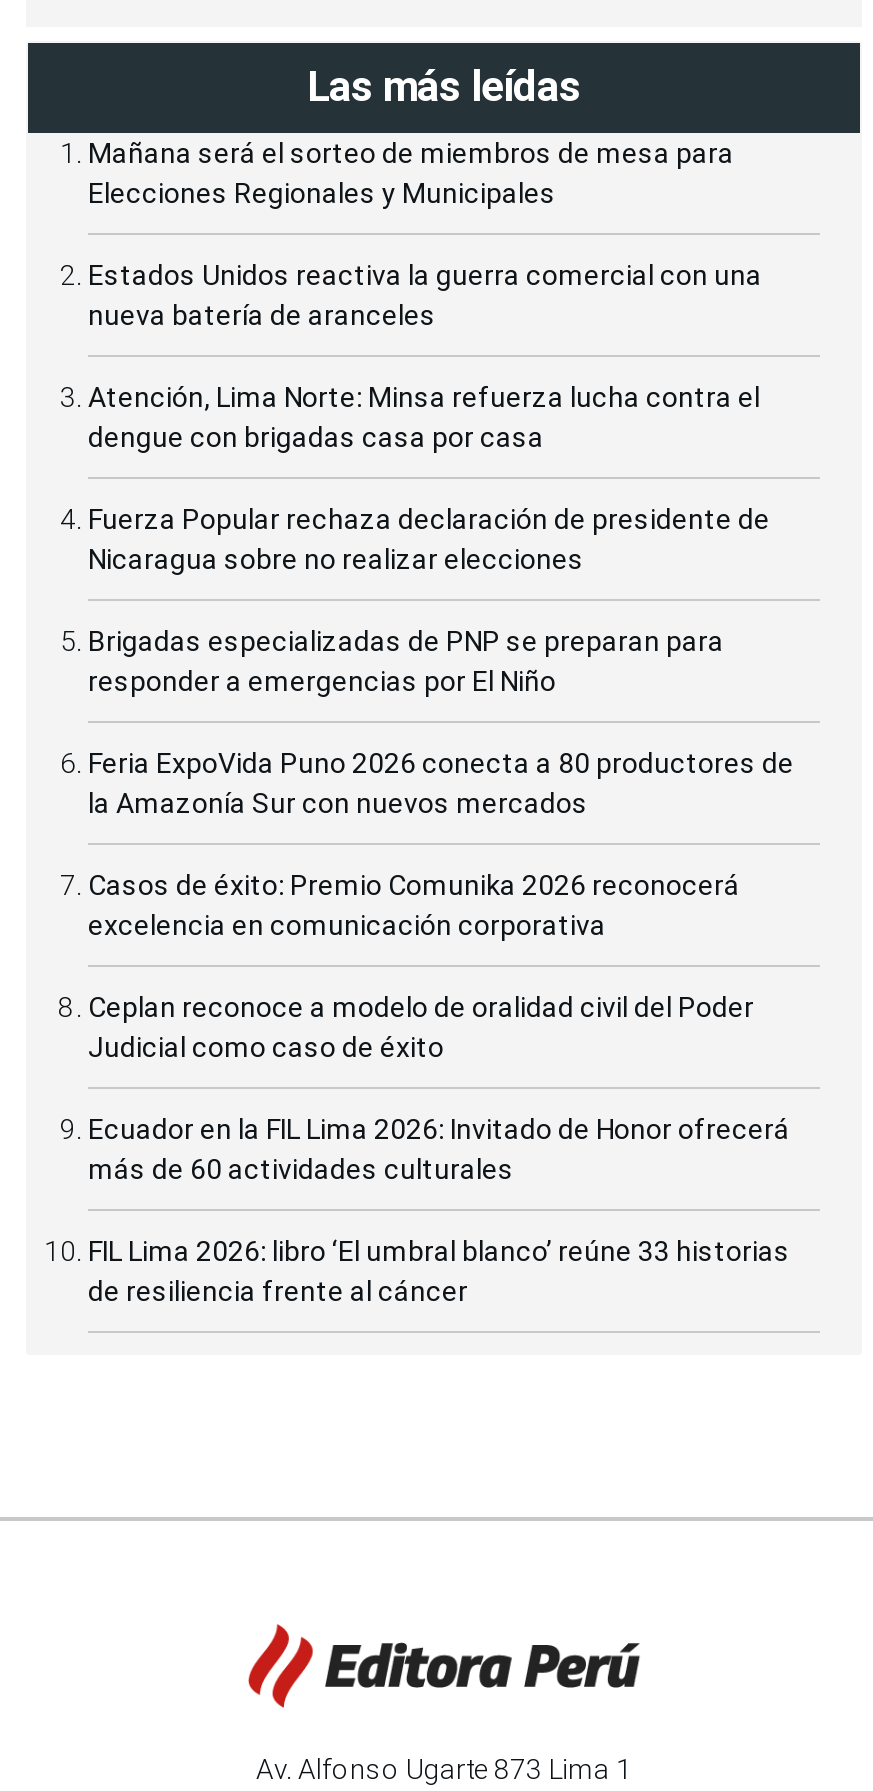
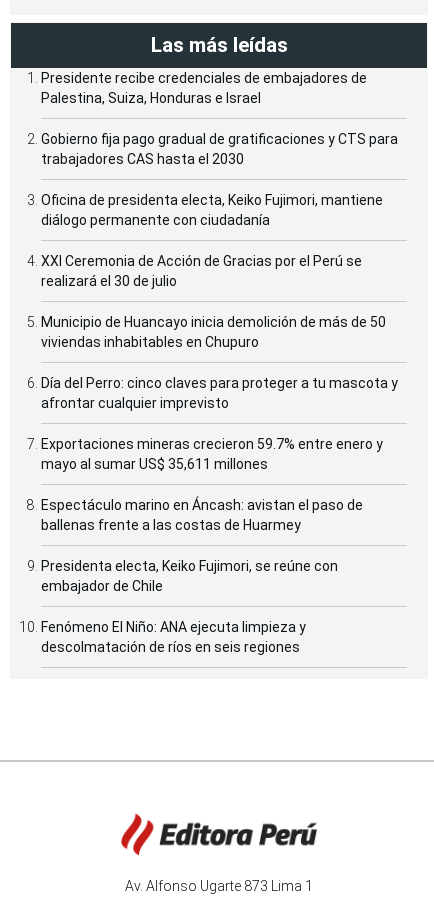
- Mañana será el sorteo de miembros de mesa para
- Elecciones Regionales y Municipales
+ Presidente recibe credenciales de embajadores de
+ Palestina, Suiza, Honduras e Israel

- Estados Unidos reactiva la guerra comercial con una
- nueva batería de aranceles
+ Gobierno fija pago gradual de gratificaciones y CTS para
+ trabajadores CAS hasta el 2030

- Atención, Lima Norte: Minsa refuerza lucha contra el
- dengue con brigadas casa por casa
+ Oficina de presidenta electa, Keiko Fujimori, mantiene
+ diálogo permanente con ciudadanía

- Fuerza Popular rechaza declaración de presidente de
- Nicaragua sobre no realizar elecciones
+ XXI Ceremonia de Acción de Gracias por el Perú se
+ realizará el 30 de julio

- Brigadas especializadas de PNP se preparan para
- responder a emergencias por El Niño
+ Municipio de Huancayo inicia demolición de más de 50
+ viviendas inhabitables en Chupuro

- Feria ExpoVida Puno 2026 conecta a 80 productores de
- la Amazonía Sur con nuevos mercados
+ Día del Perro: cinco claves para proteger a tu mascota y
+ afrontar cualquier imprevisto

- Casos de éxito: Premio Comunika 2026 reconocerá
- excelencia en comunicación corporativa
+ Exportaciones mineras crecieron 59.7% entre enero y
+ mayo al sumar US$ 35,611 millones

- Ceplan reconoce a modelo de oralidad civil del Poder
- Judicial como caso de éxito
+ Espectáculo marino en Áncash: avistan el paso de
+ ballenas frente a las costas de Huarmey

- Ecuador en la FIL Lima 2026: Invitado de Honor ofrecerá
- más de 60 actividades culturales
+ Presidenta electa, Keiko Fujimori, se reúne con
+ embajador de Chile

- FIL Lima 2026: libro ‘El umbral blanco’ reúne 33 historias
- de resiliencia frente al cáncer
+ Fenómeno El Niño: ANA ejecuta limpieza y
+ descolmatación de ríos en seis regiones
